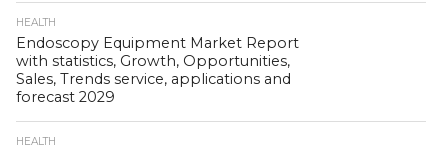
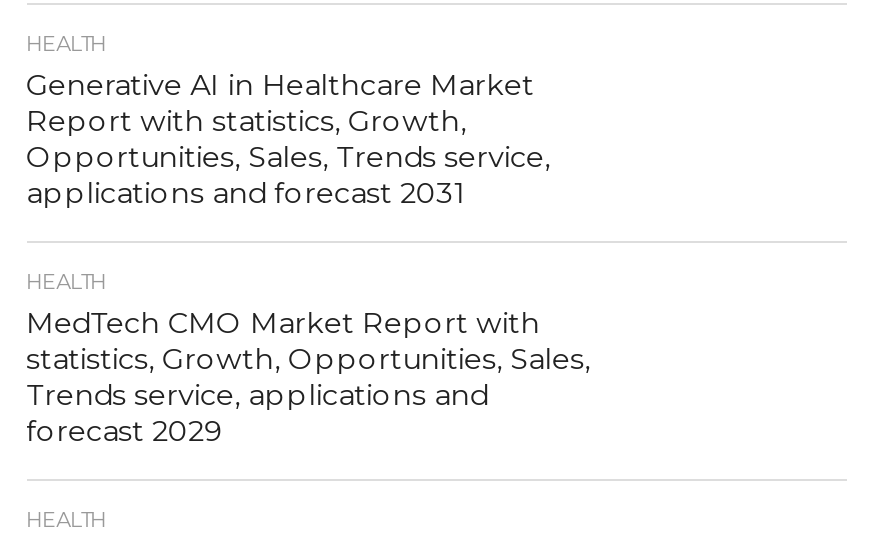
- Endoscopy Equipment Market Report
- with statistics, Growth, Opportunities,
- Sales, Trends service, applications and
+ Generative AI in Healthcare Market
+ Report with statistics, Growth,
+ Opportunities, Sales, Trends service,
+ applications and forecast 2031
+ HEALTH
+ MedTech CMO Market Report with
+ statistics, Growth, Opportunities, Sales,
+ Trends service, applications and
